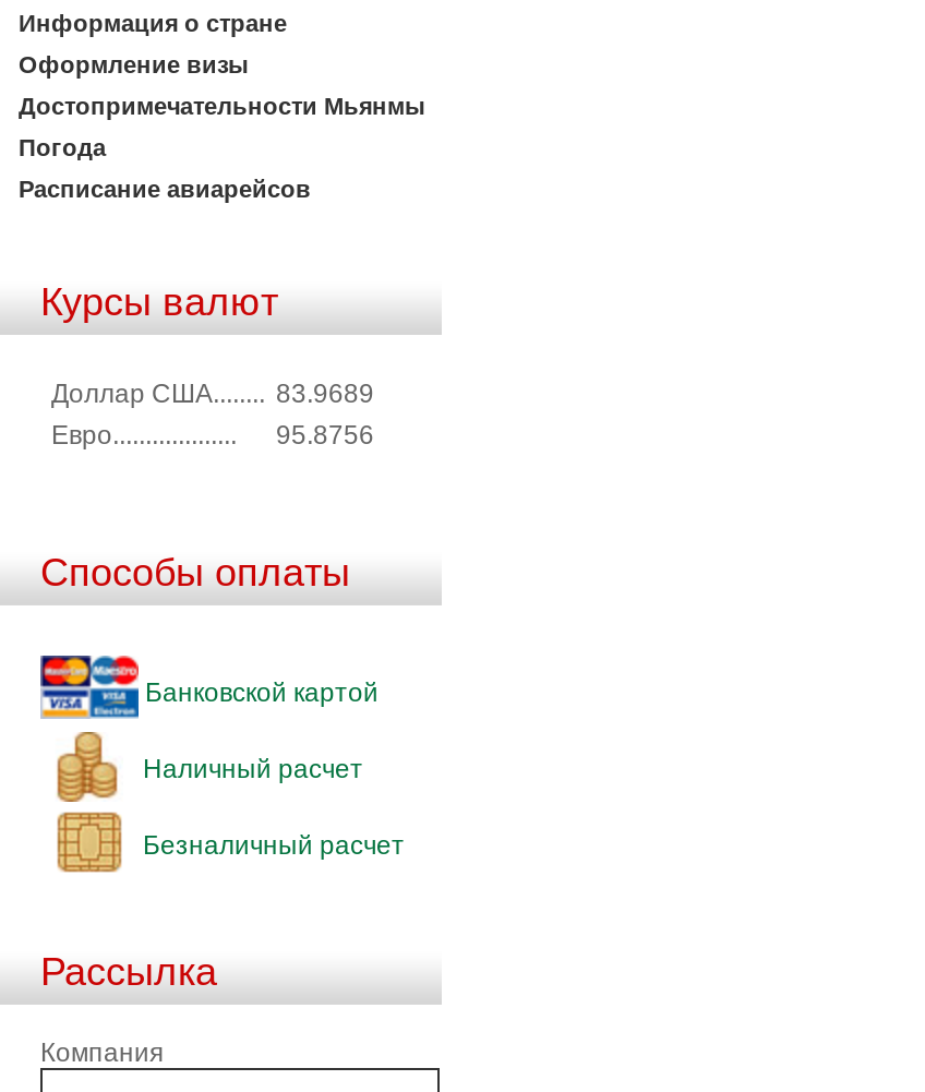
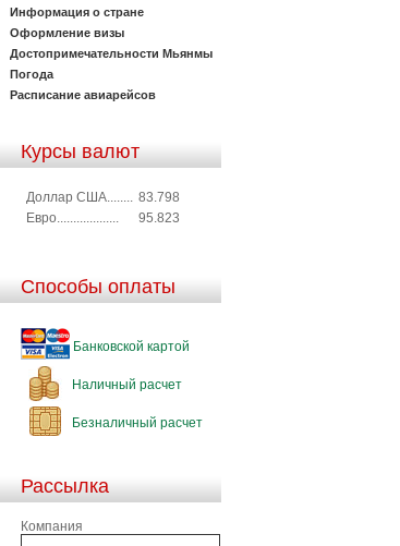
- Доллар США........ 83.9689
+ Доллар США........ 83.798

- Евро................... 95.8756
+ Евро................... 95.823
